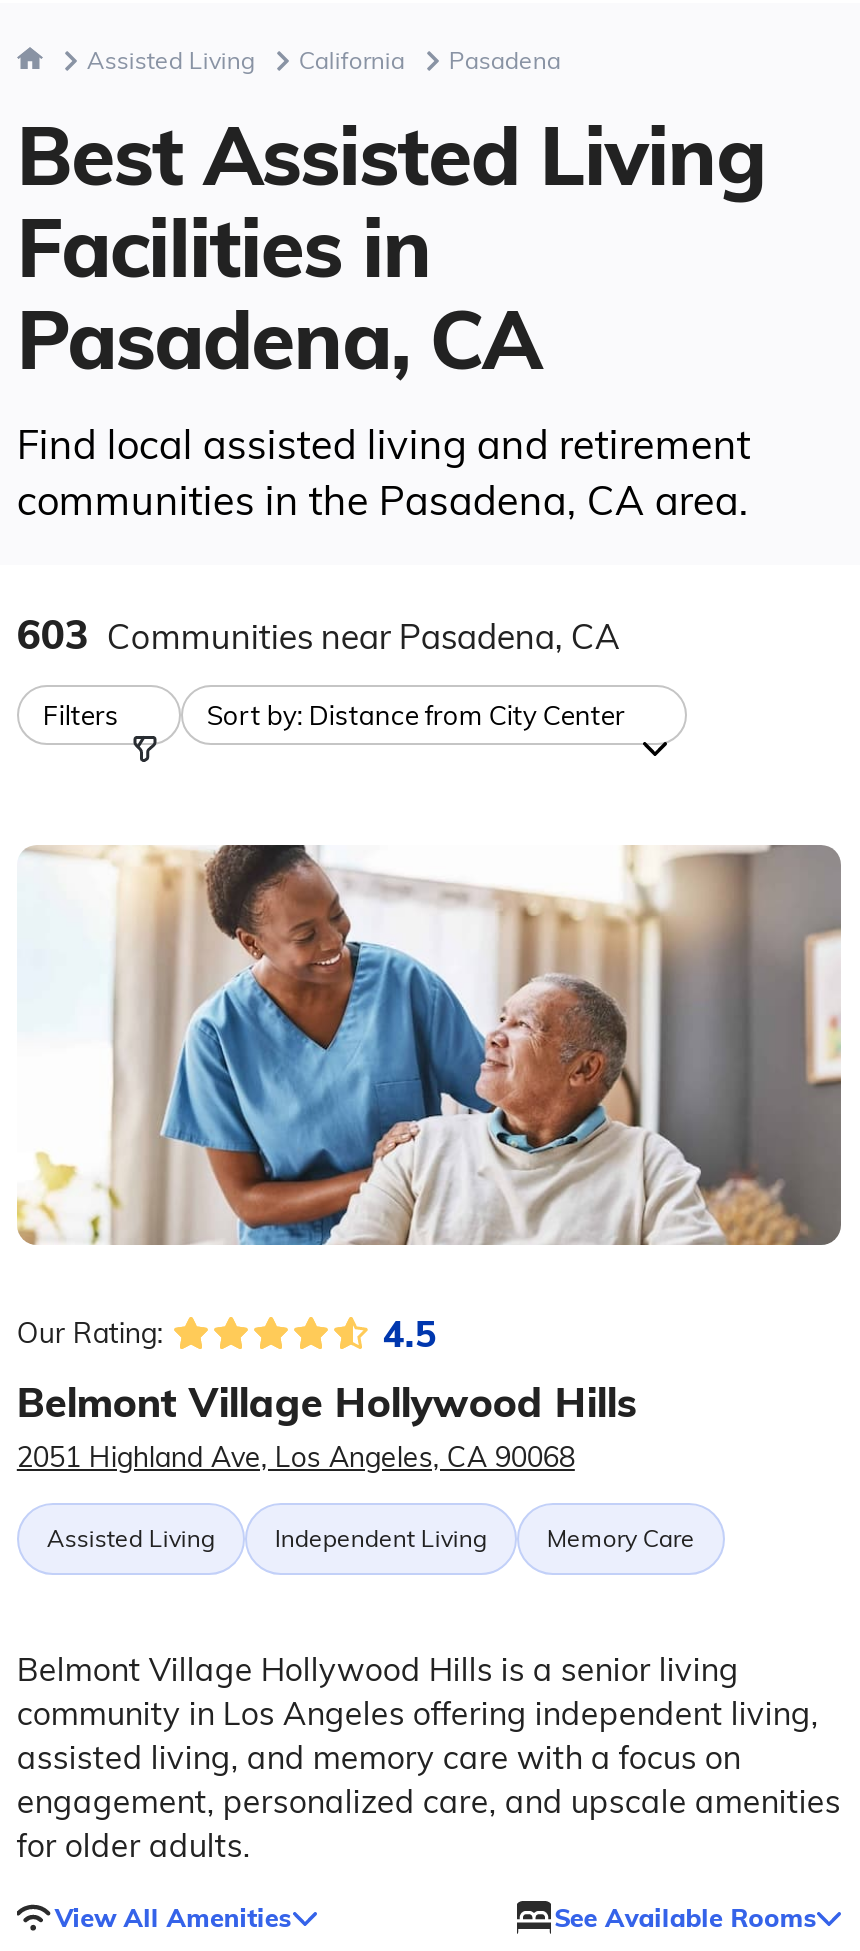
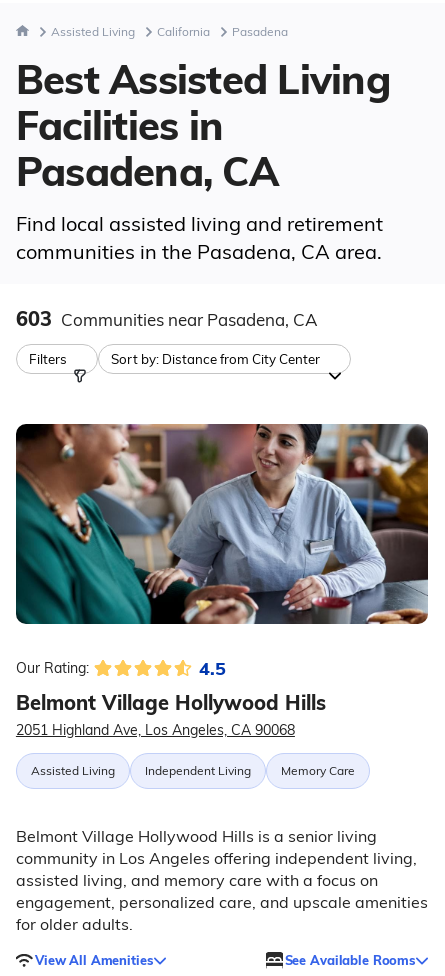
- [image]
+ [image]
